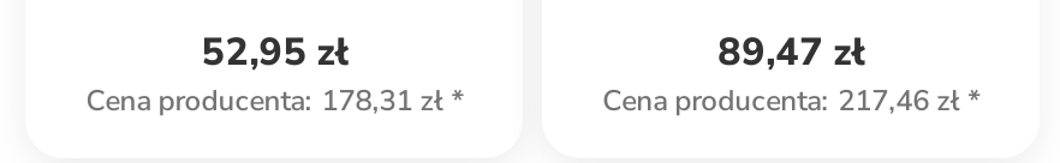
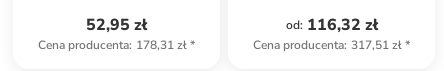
- 89,47 zł
- Cena producenta: 217,46 zł *
+ od: 116,32 zł
+ Cena producenta: 317,51 zł *
